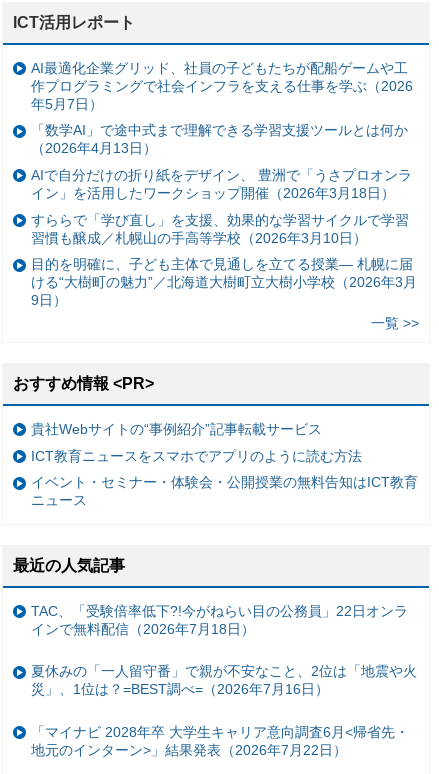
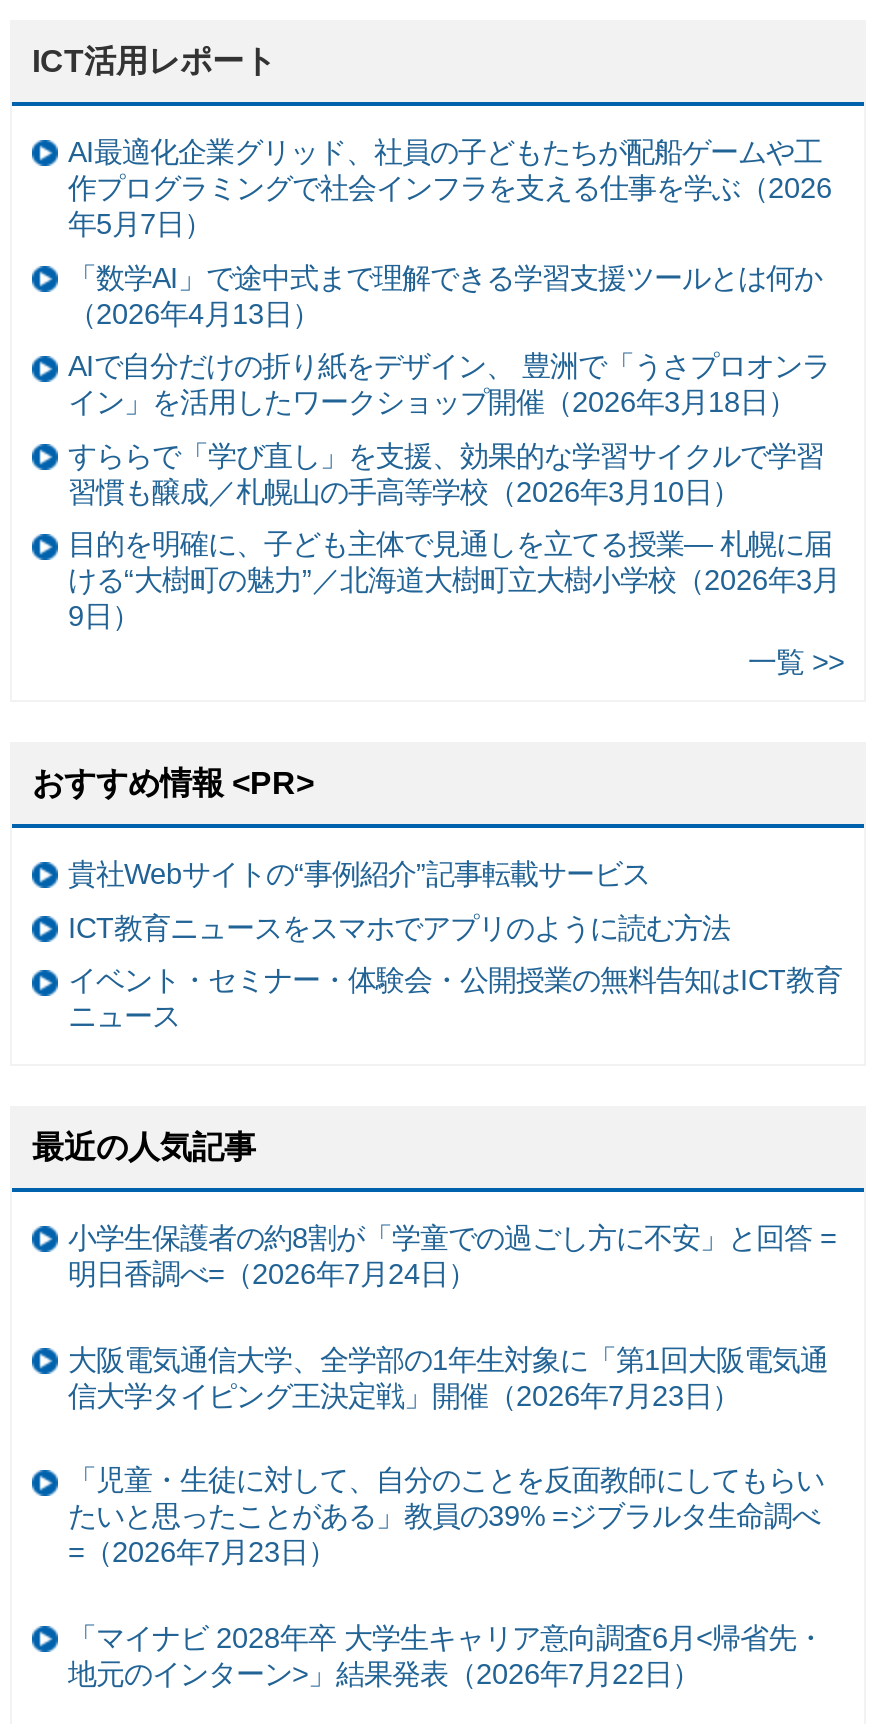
- TAC、「受験倍率低下?!今がねらい目の公務員」22日オンラ
- インで無料配信（2026年7月18日）
- 夏休みの「一人留守番」で親が不安なこと、2位は「地震や火
- 災」、1位は？=BEST調べ=（2026年7月16日）
+ 小学生保護者の約8割が「学童での過ごし方に不安」と回答 =
+ 明日香調べ=（2026年7月24日）
+ 大阪電気通信大学、全学部の1年生対象に「第1回大阪電気通
+ 信大学タイピング王決定戦」開催（2026年7月23日）
+ 「児童・生徒に対して、自分のことを反面教師にしてもらい
+ たいと思ったことがある」教員の39% =ジブラルタ生命調べ
+ =（2026年7月23日）
